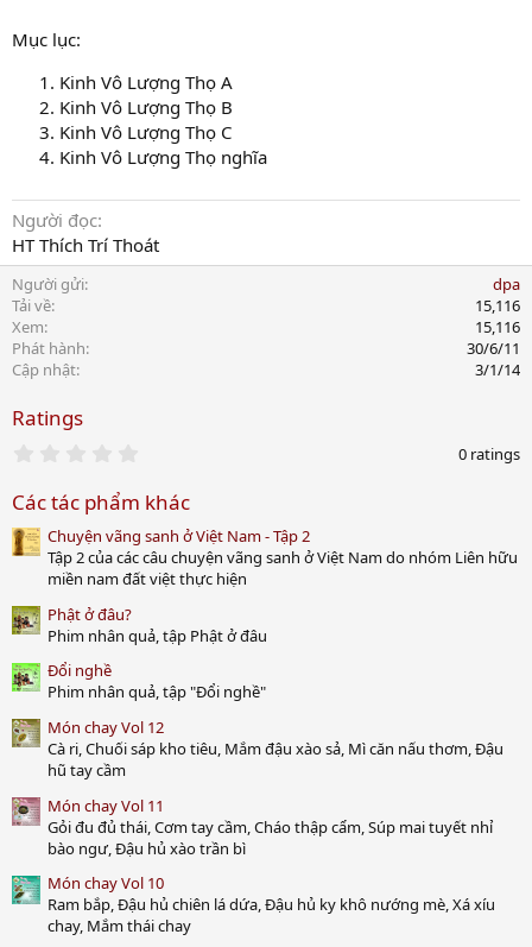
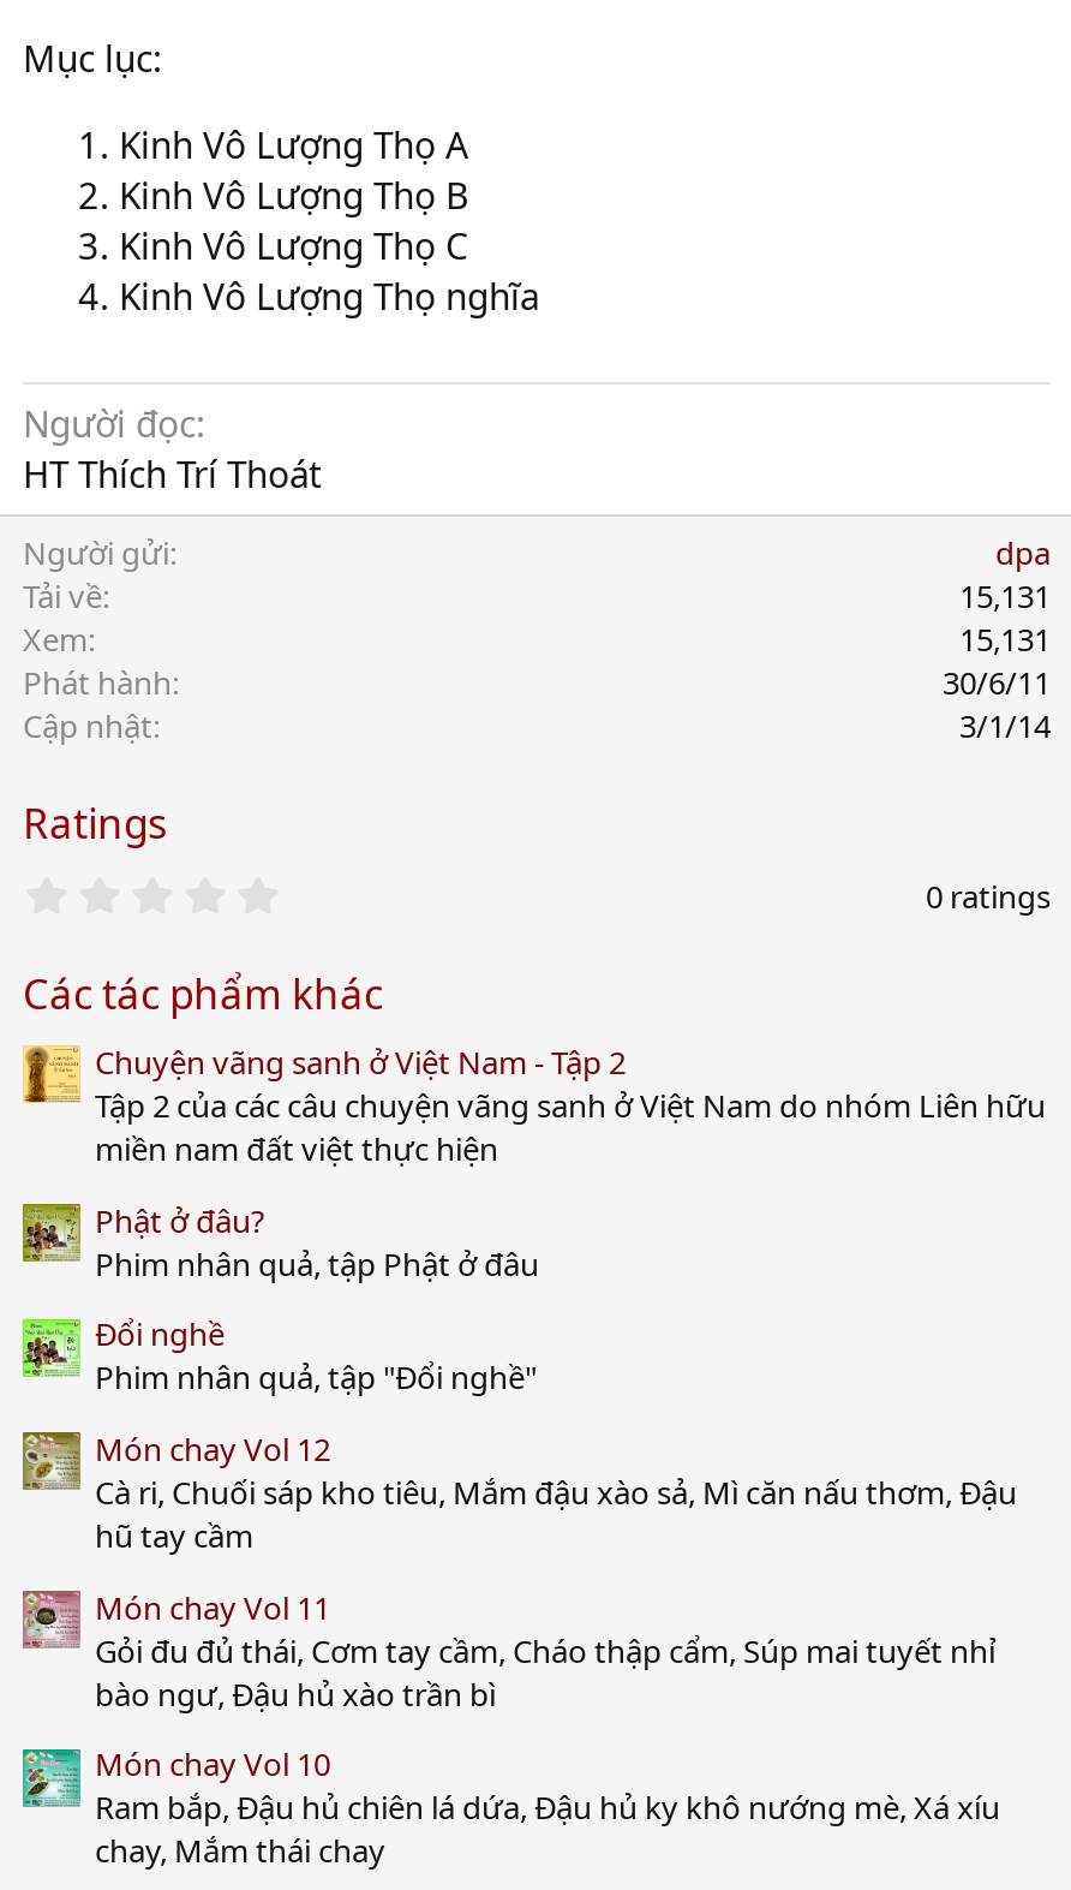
- 15,116
+ 15,131

- 15,116
+ 15,131
